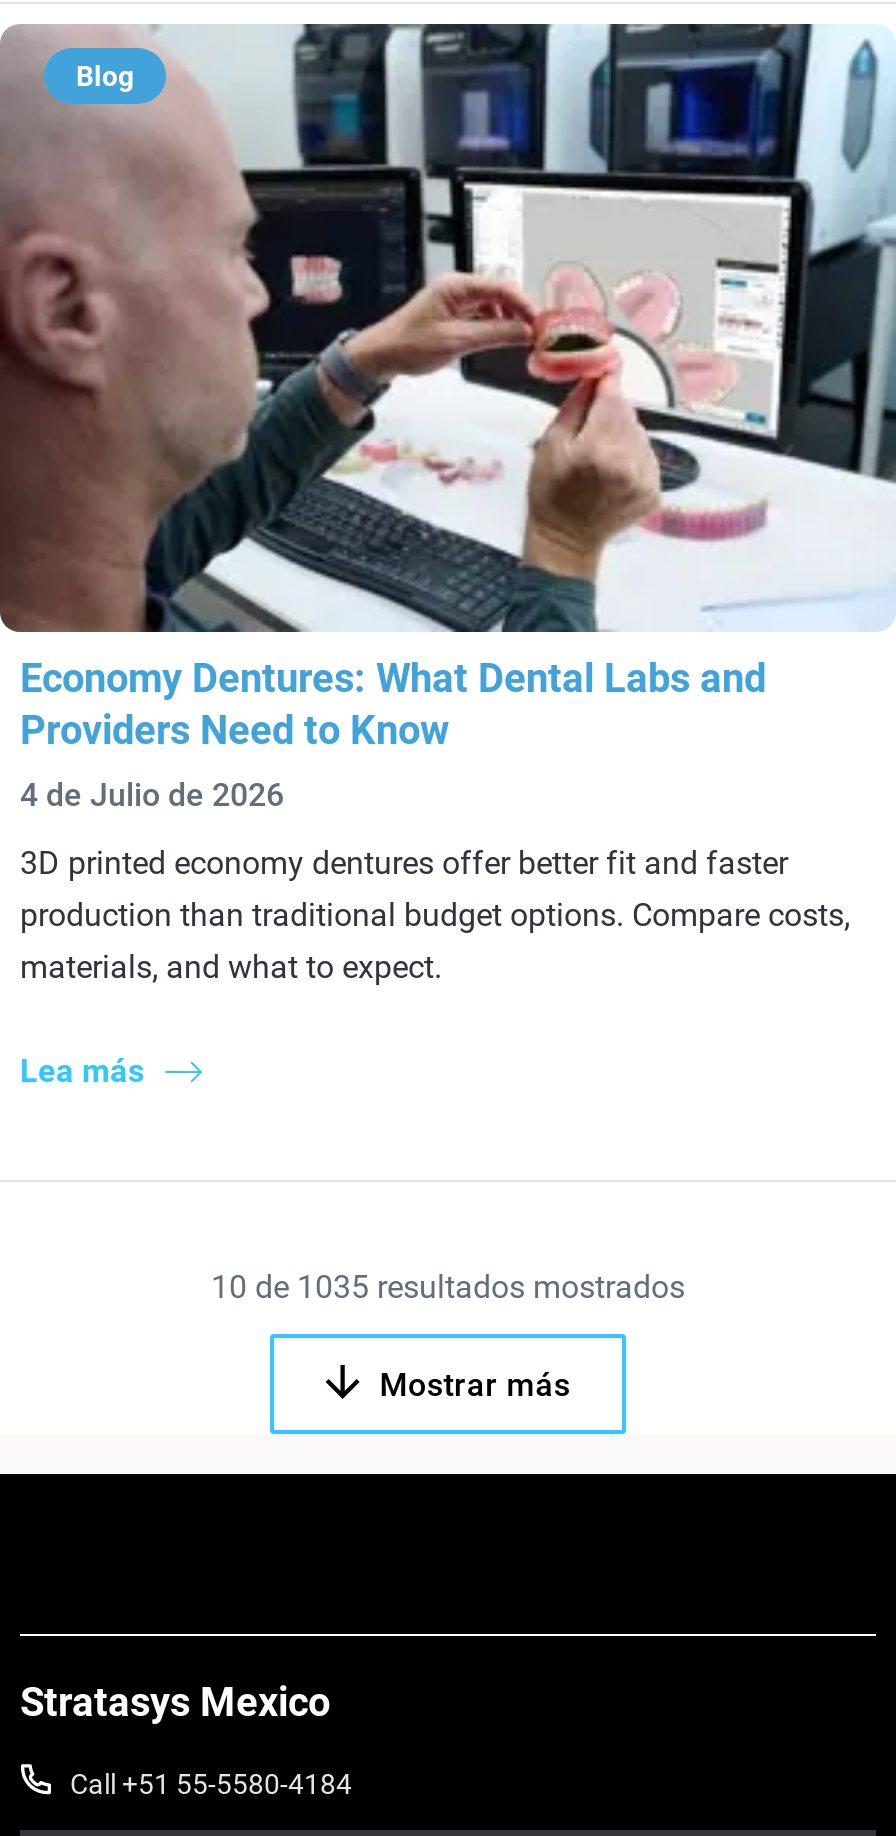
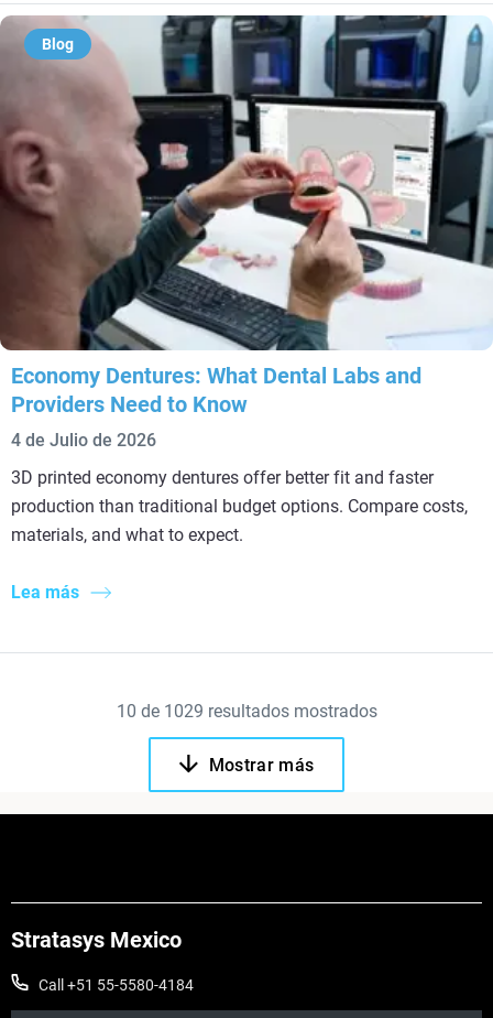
- 10 de 1035 resultados mostrados
+ 10 de 1029 resultados mostrados
